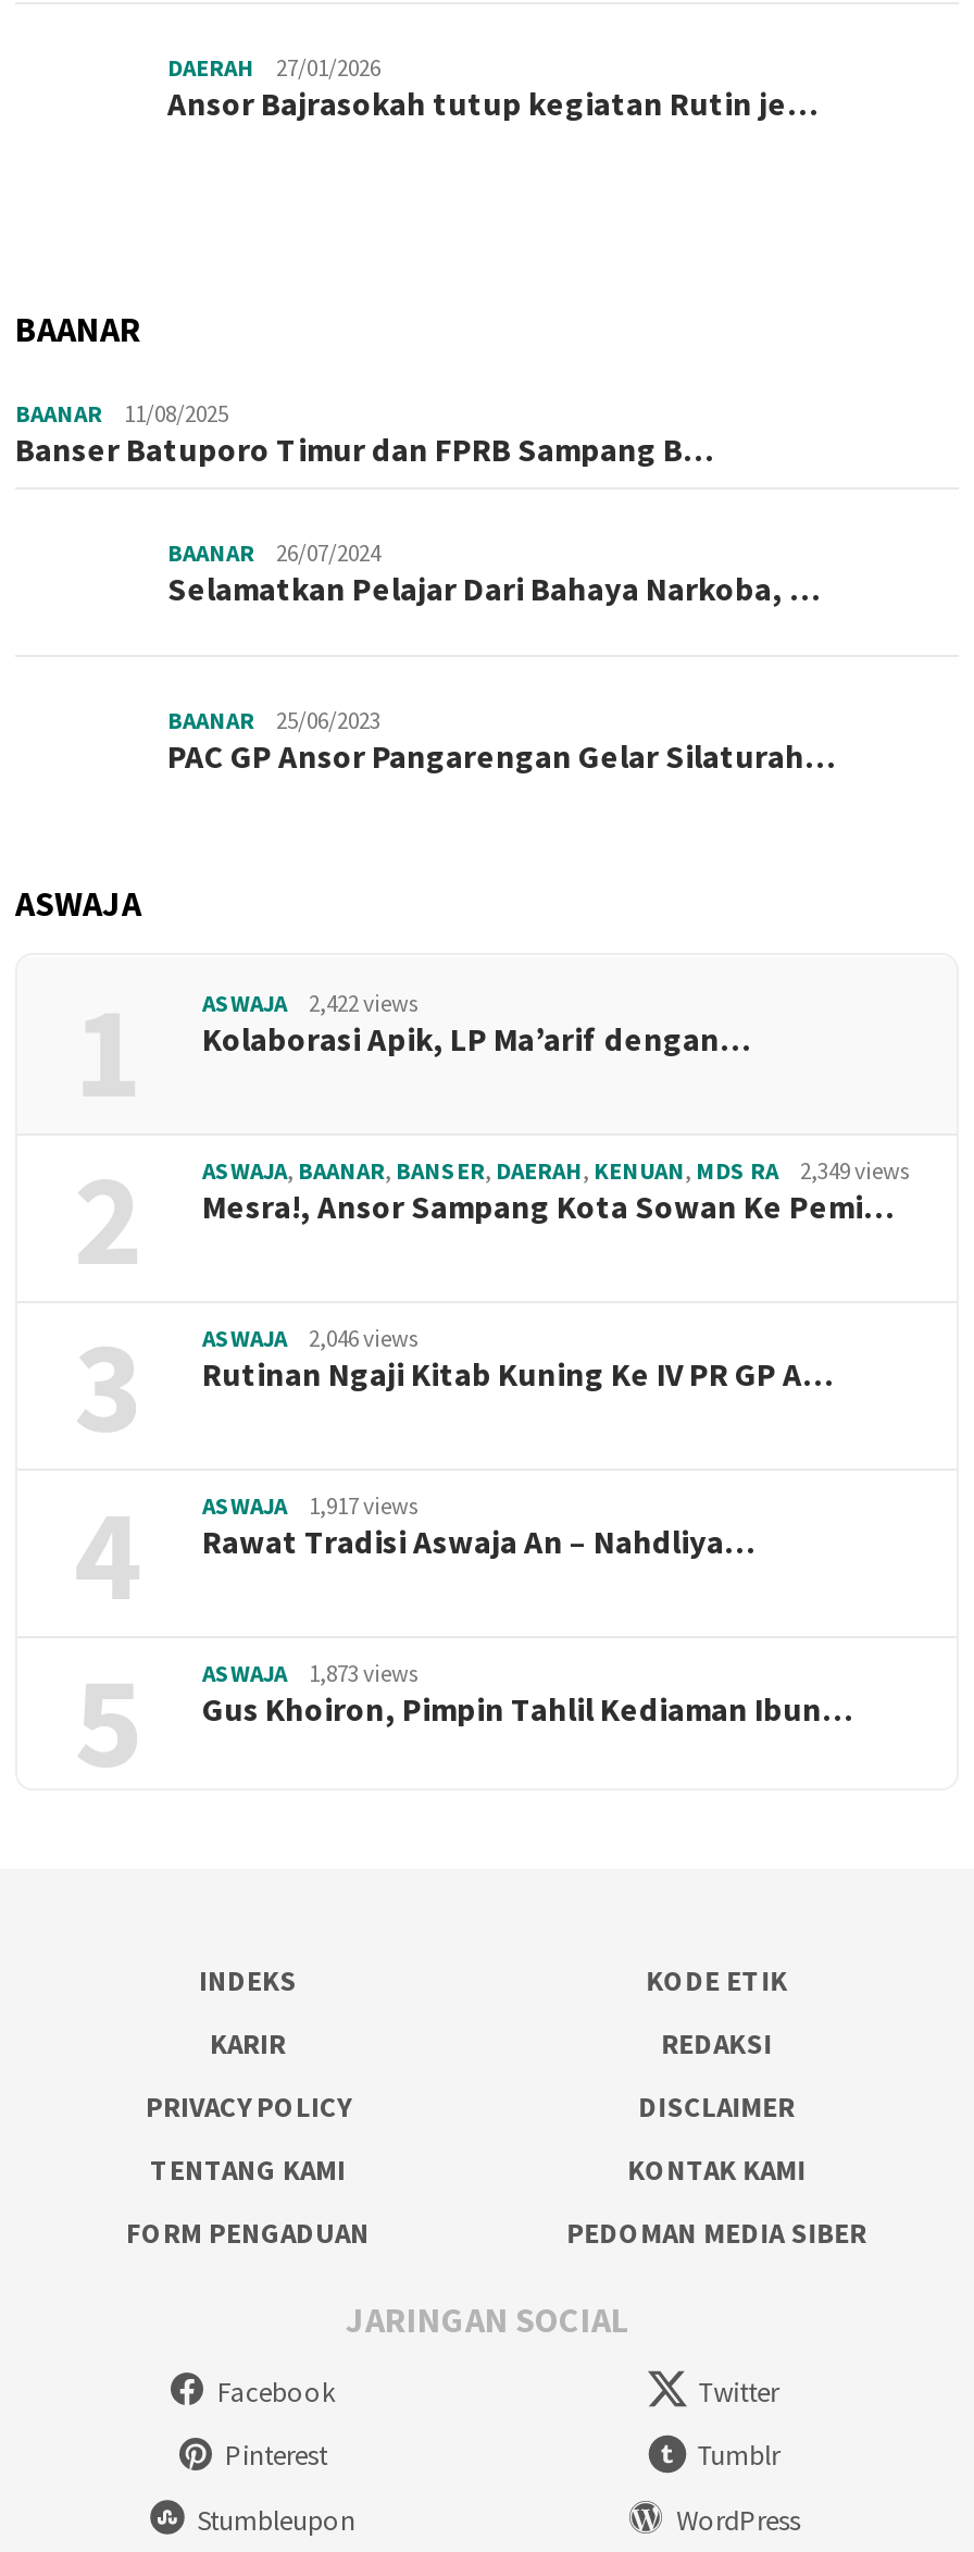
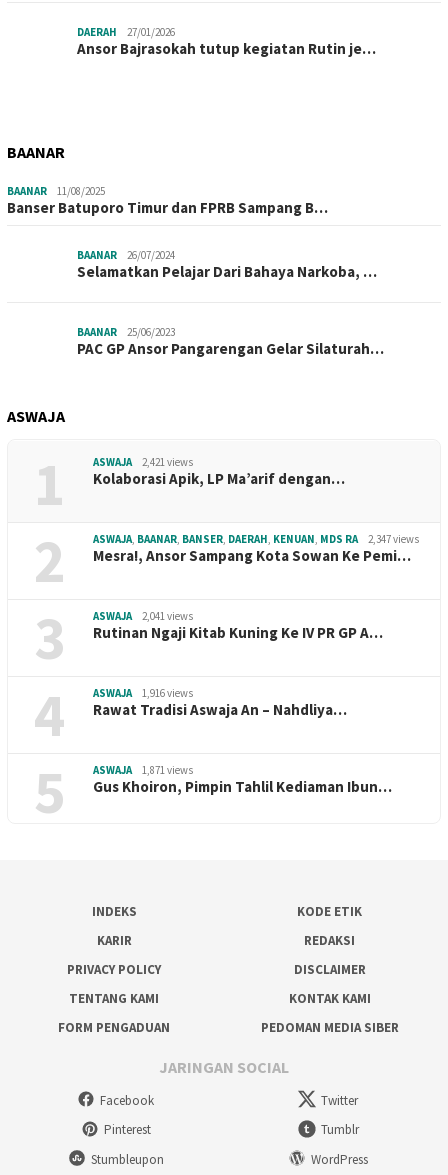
- ASWAJA 2,422 views
+ ASWAJA 2,421 views

- ASWAJA, BAANAR, BANSER, DAERAH, KENUAN, MDS RA 2,349 views
+ ASWAJA, BAANAR, BANSER, DAERAH, KENUAN, MDS RA 2,347 views

- ASWAJA 2,046 views
+ ASWAJA 2,041 views

- ASWAJA 1,917 views
+ ASWAJA 1,916 views

- ASWAJA 1,873 views
+ ASWAJA 1,871 views
